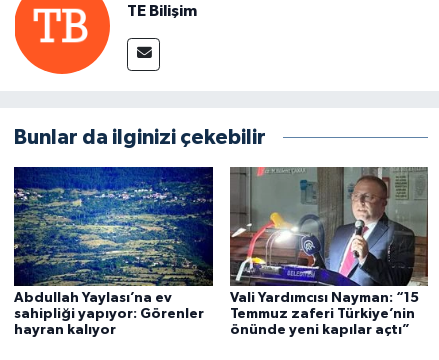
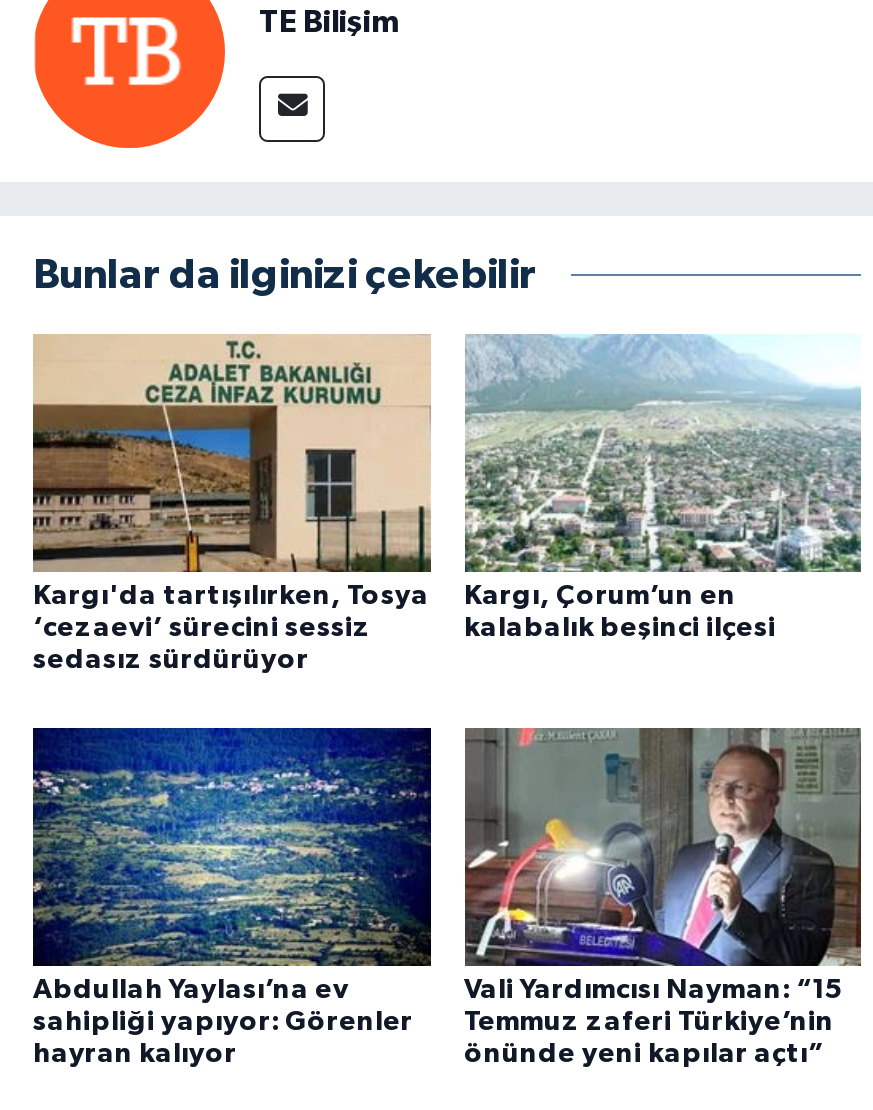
+ [image]
+ Kargı'da tartışılırken, Tosya
+ ‘cezaevi’ sürecini sessiz
+ sedasız sürdürüyor

+ [image]
+ Kargı, Çorum’un en
+ kalabalık beşinci ilçesi
